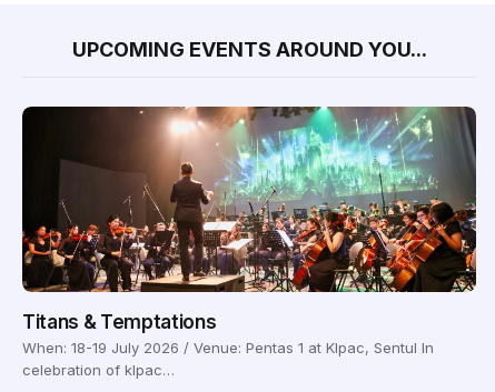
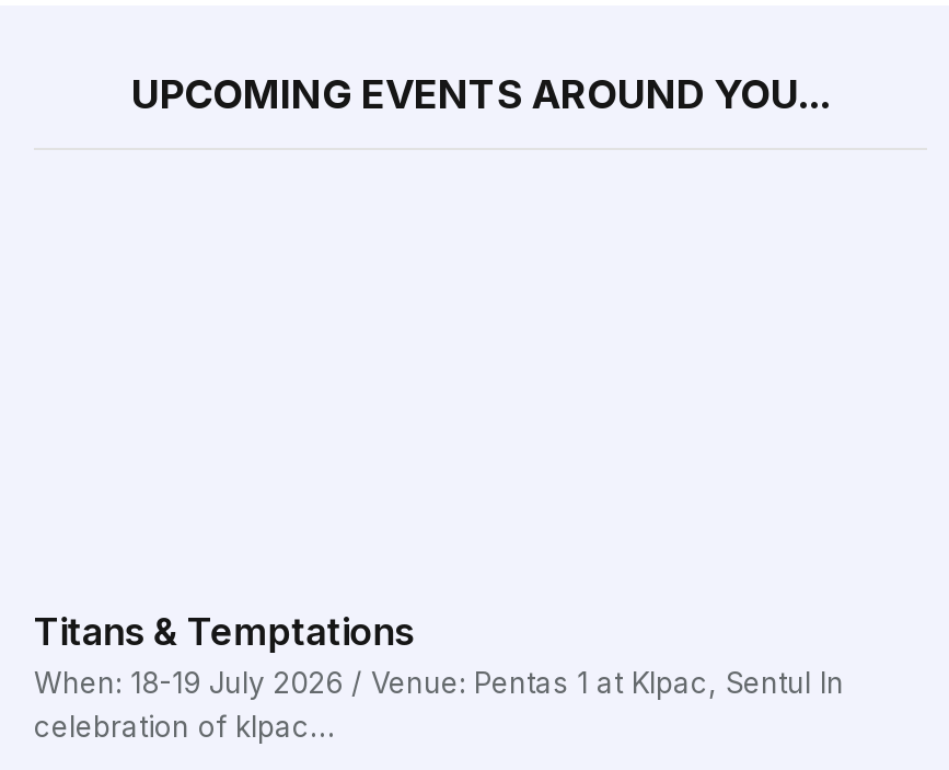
- [image]
